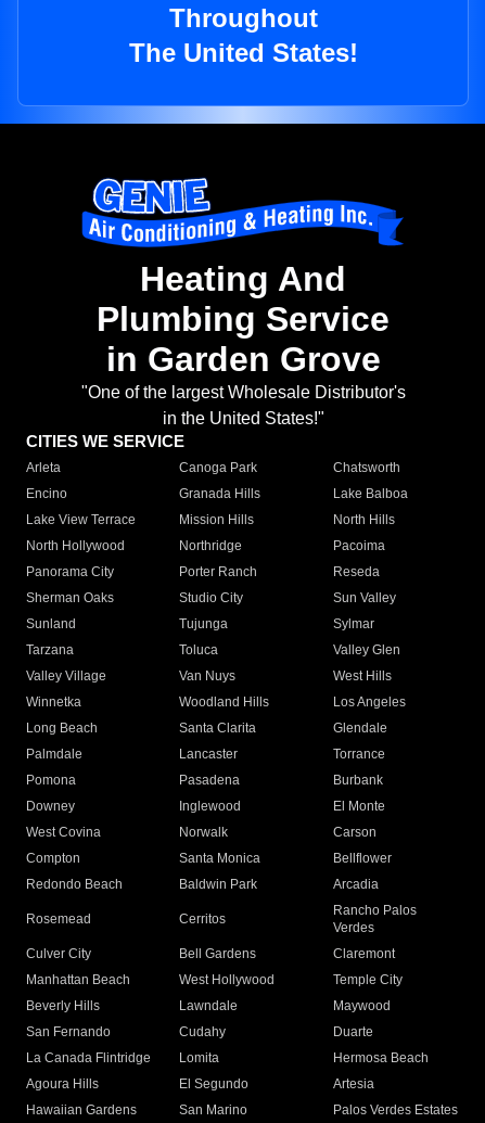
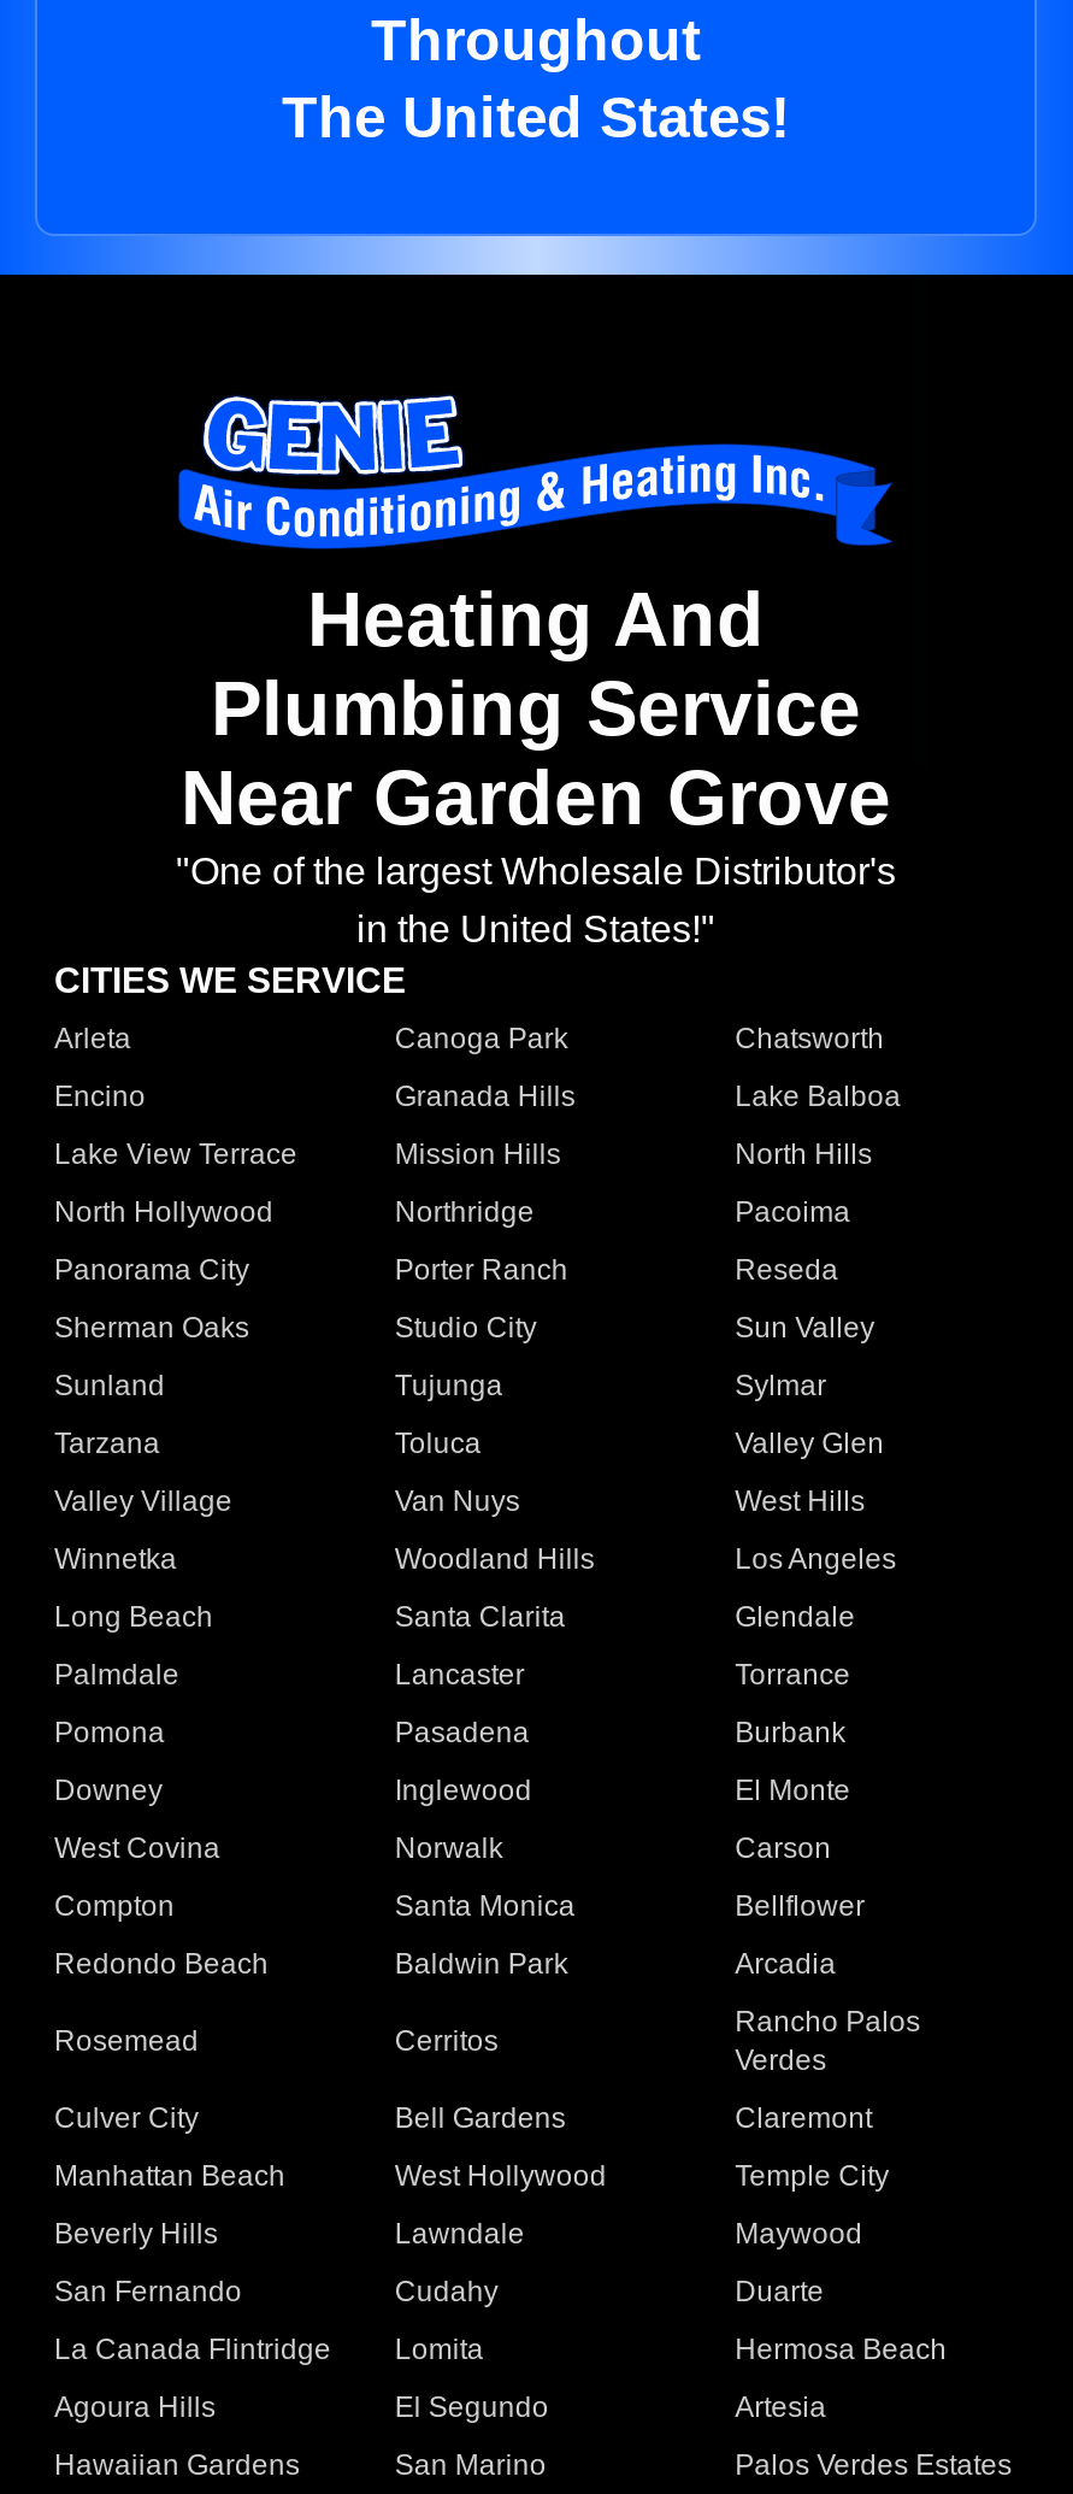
- in Garden Grove
+ Near Garden Grove
